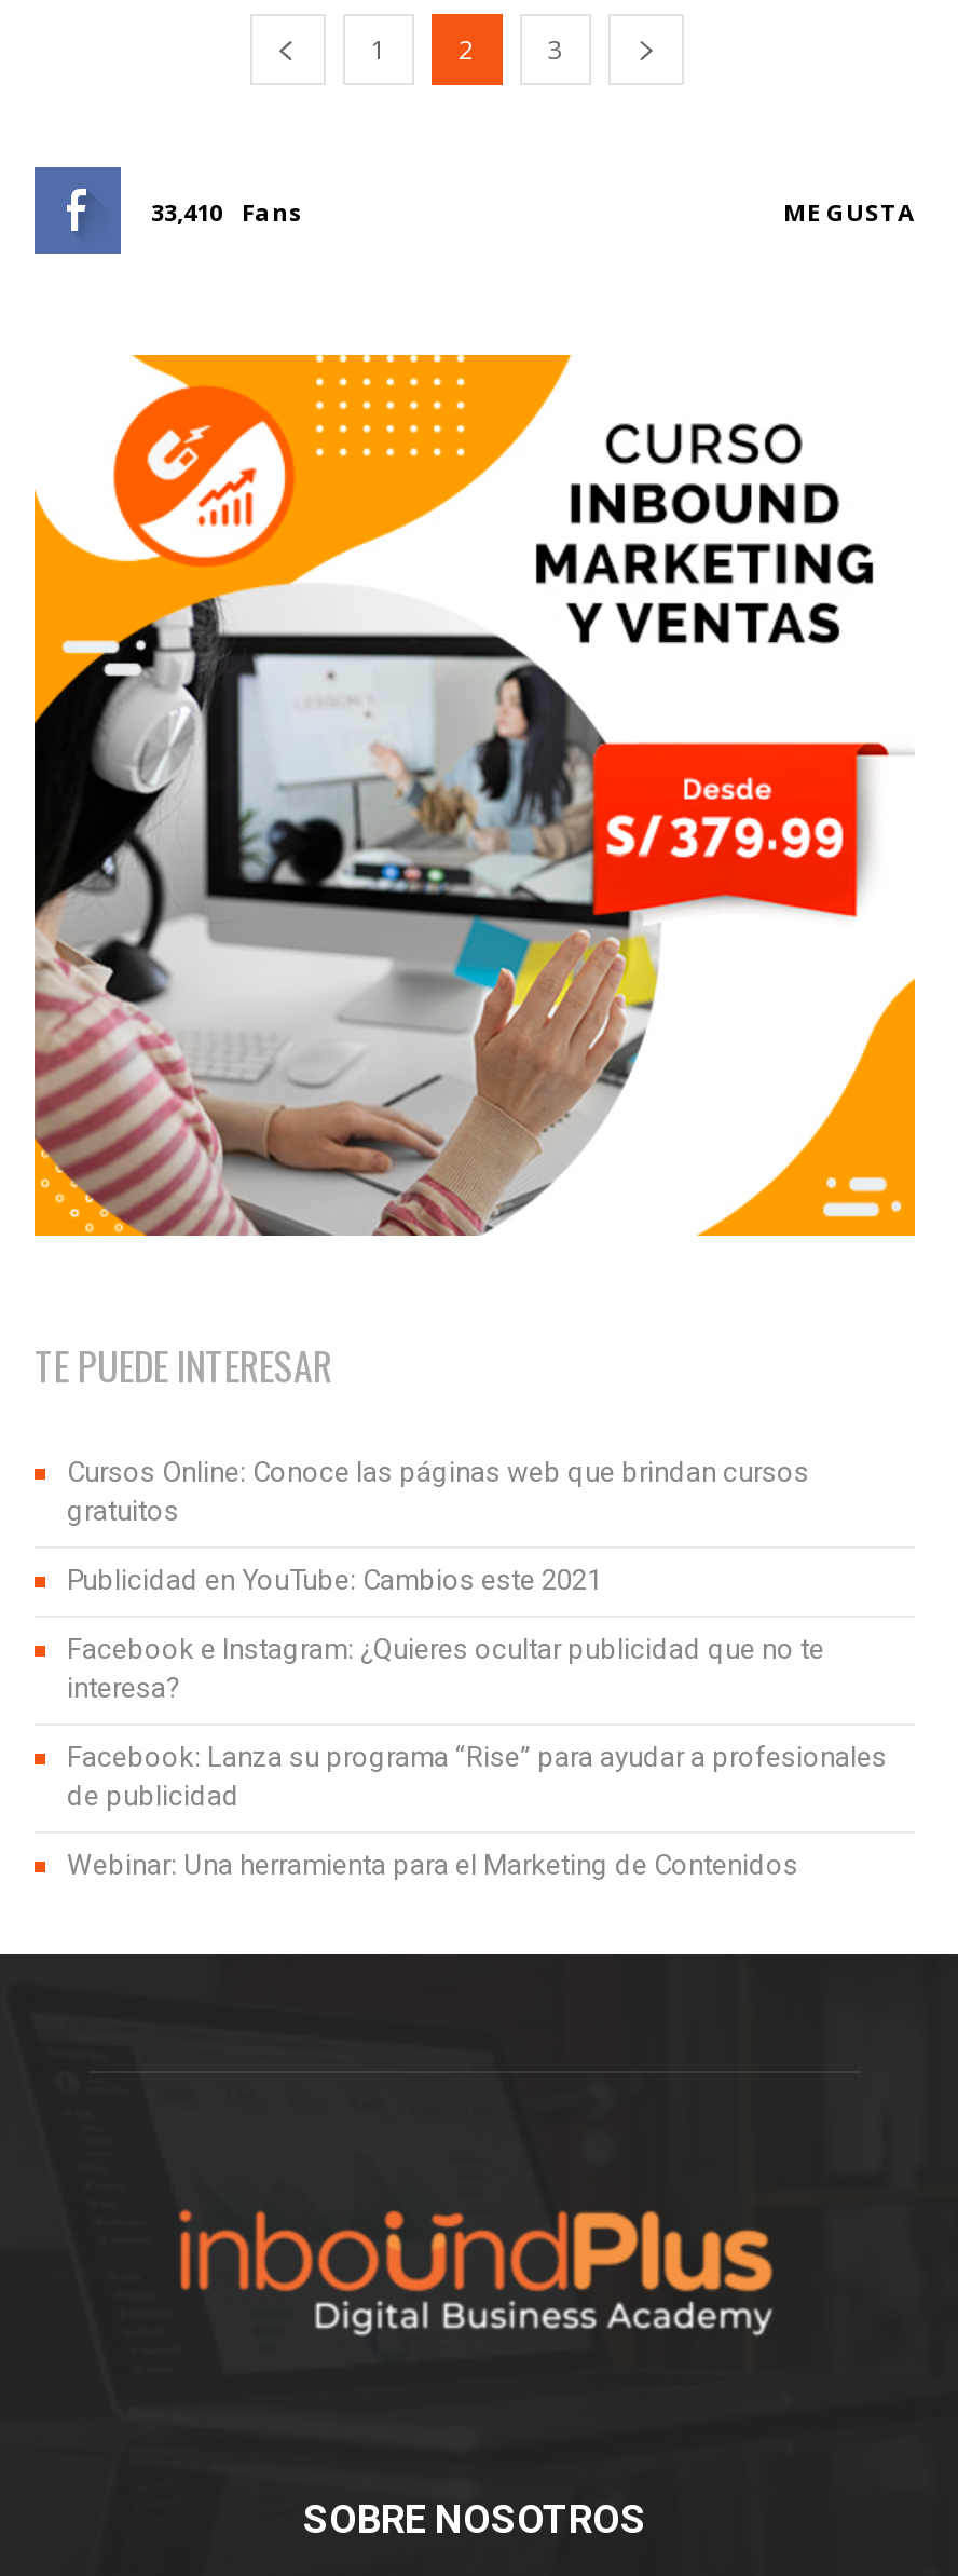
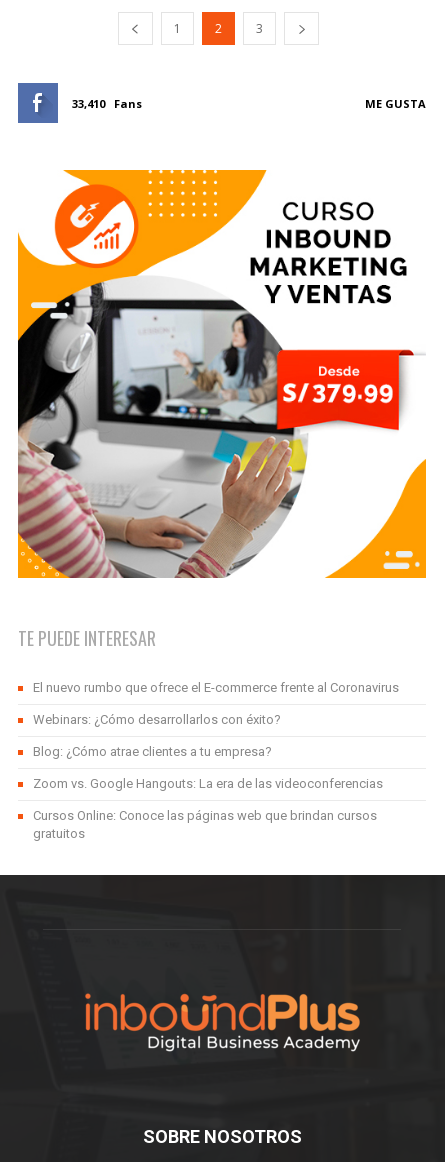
+ El nuevo rumbo que ofrece el E-commerce frente al Coronavirus
+ Webinars: ¿Cómo desarrollarlos con éxito?
+ Blog: ¿Cómo atrae clientes a tu empresa?
+ Zoom vs. Google Hangouts: La era de las videoconferencias

moved down: Cursos Online: Conoce las páginas web que brindan cursos | gratuitos

- Publicidad en YouTube: Cambios este 2021
- Facebook e Instagram: ¿Quieres ocultar publicidad que no te
- interesa?
- Facebook: Lanza su programa “Rise” para ayudar a profesionales
- de publicidad
- Webinar: Una herramienta para el Marketing de Contenidos
